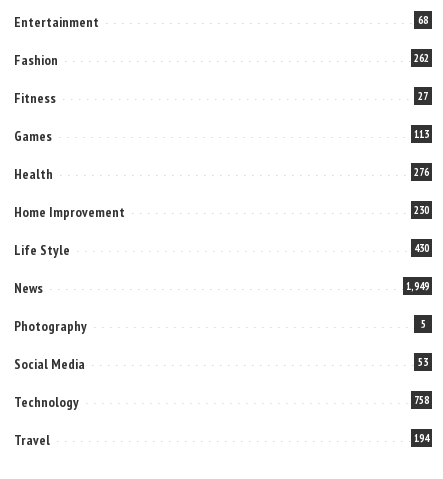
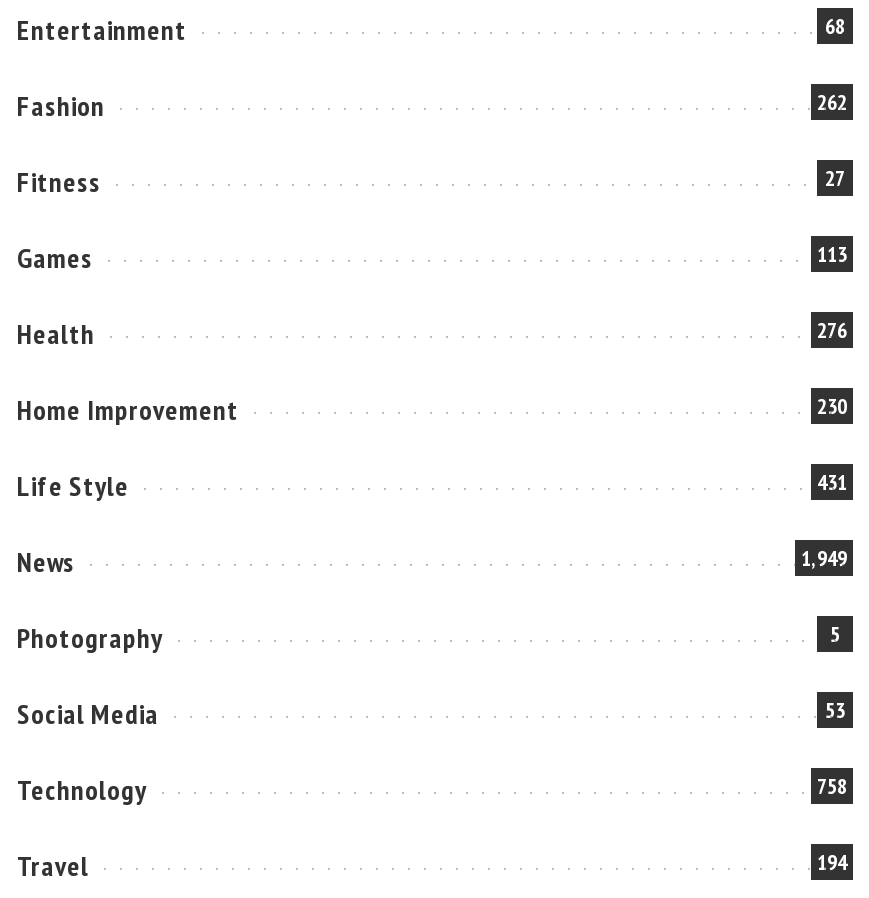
- 430
+ 431
